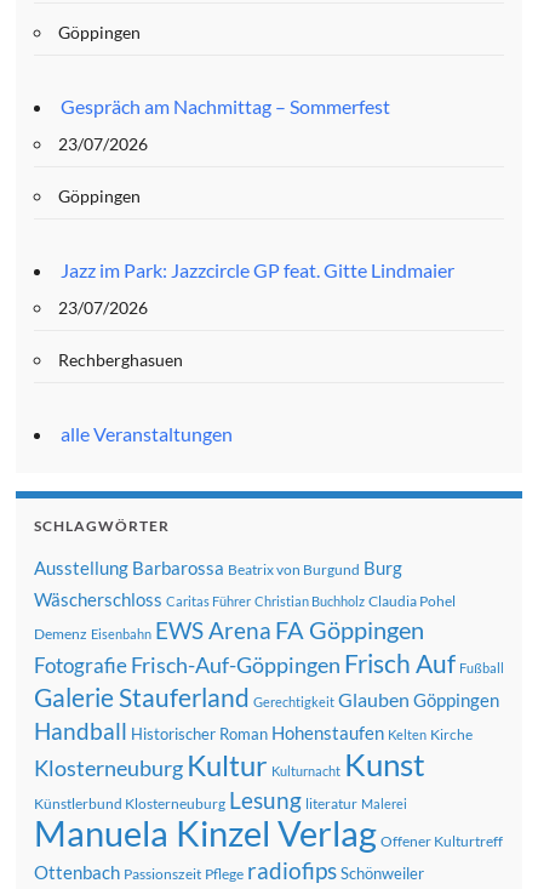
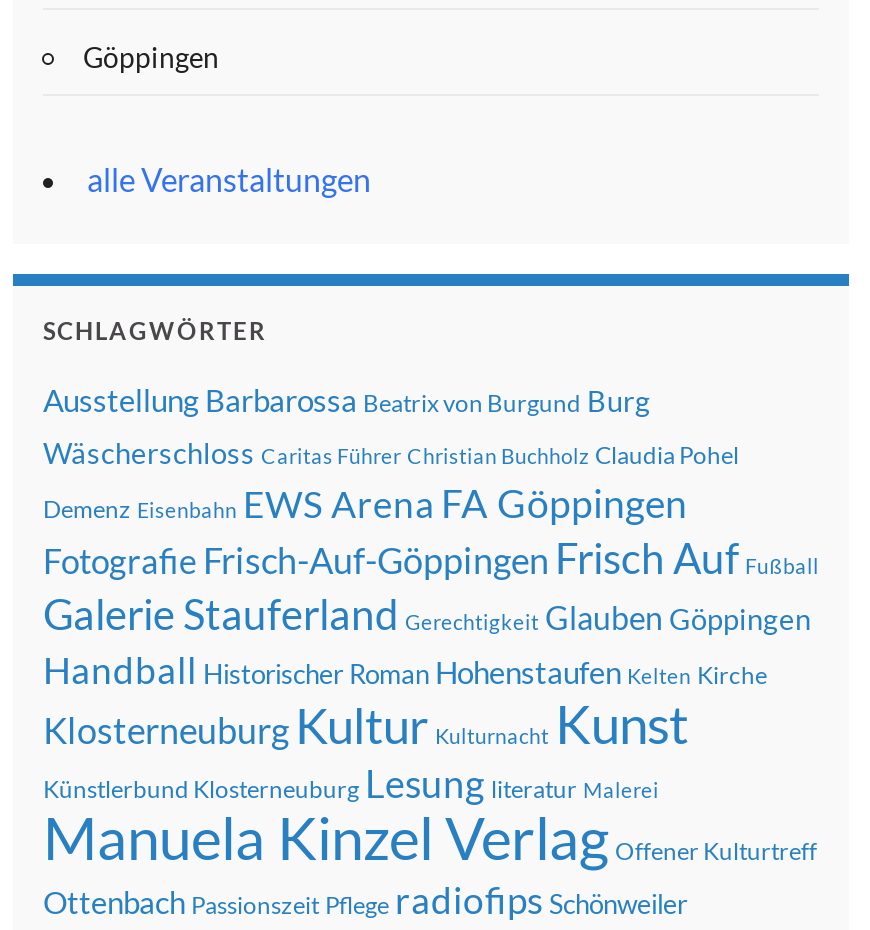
- Gespräch am Nachmittag – Sommerfest
- 23/07/2026
- Göppingen
- Jazz im Park: Jazzcircle GP feat. Gitte Lindmaier
- 23/07/2026
- Rechberghasuen
